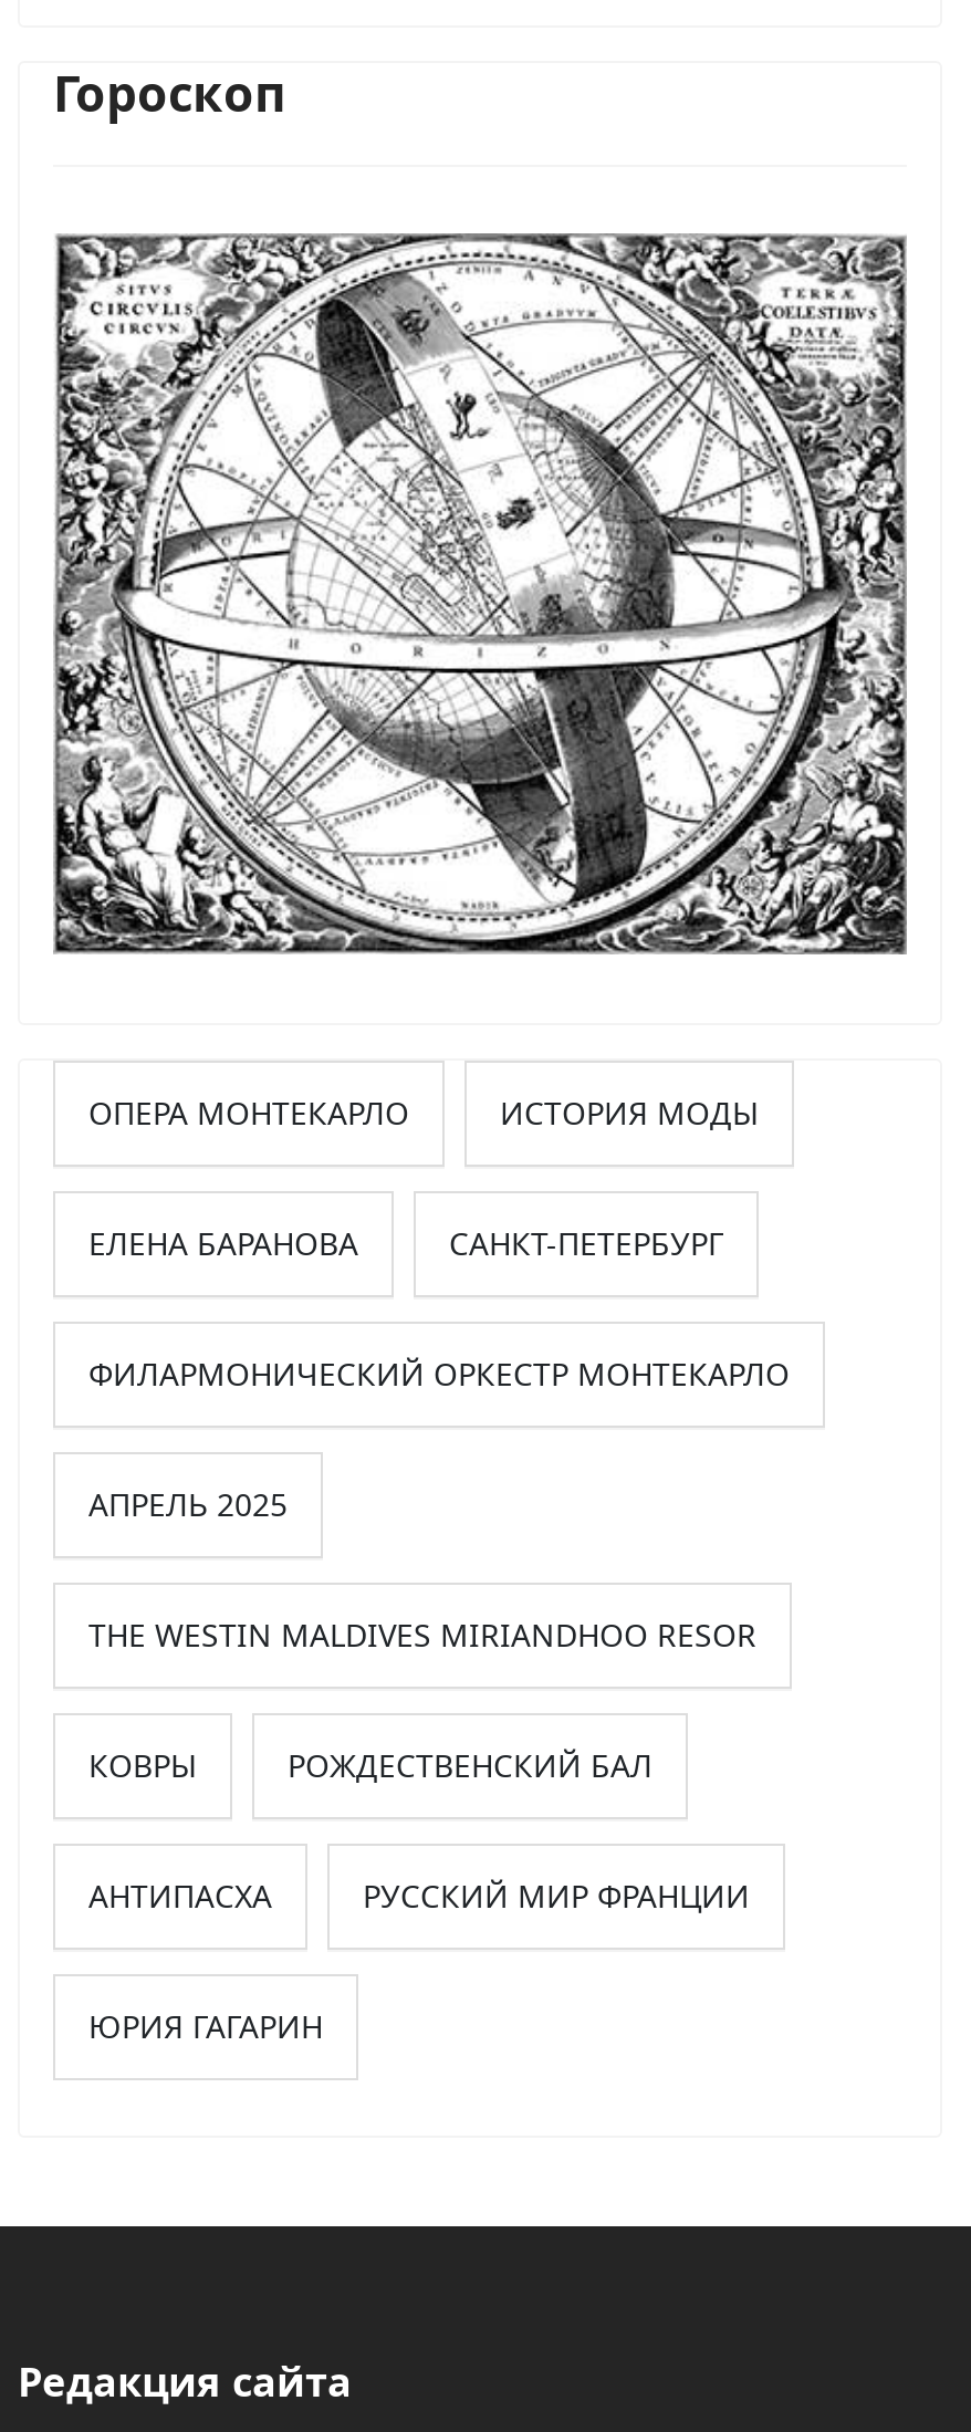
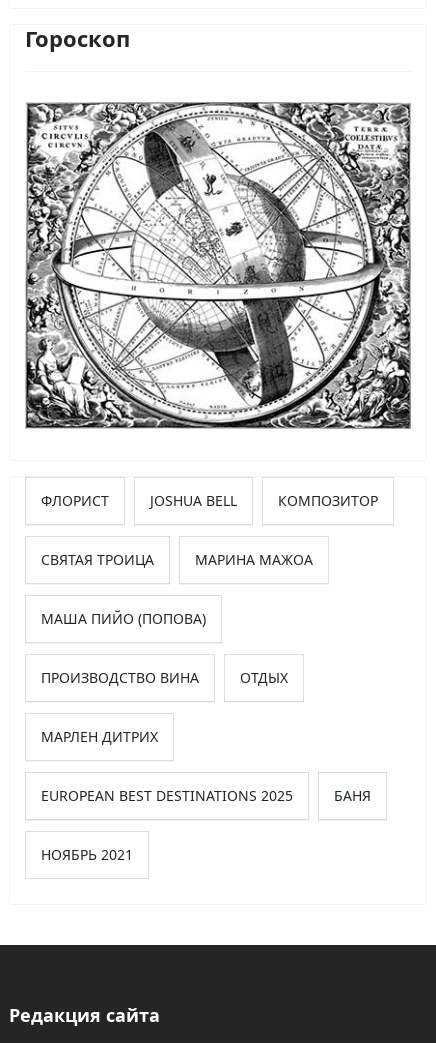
- ОПЕРА МОНТЕКАРЛО
- ИСТОРИЯ МОДЫ
- ЕЛЕНА БАРАНОВА
- САНКТ-ПЕТЕРБУРГ
- ФИЛАРМОНИЧЕСКИЙ ОРКЕСТР МОНТЕКАРЛО
- АПРЕЛЬ 2025
- THE WESTIN MALDIVES MIRIANDHOO RESOR
- КОВРЫ
- РОЖДЕСТВЕНСКИЙ БАЛ
- АНТИПАСХА
- РУССКИЙ МИР ФРАНЦИИ
- ЮРИЯ ГАГАРИН
+ ФЛОРИСТ
+ JOSHUA BELL
+ КОМПОЗИТОР
+ СВЯТАЯ ТРОИЦА
+ МАРИНА МАЖОА
+ МАША ПИЙО (ПОПОВА)
+ ПРОИЗВОДСТВО ВИНА
+ ОТДЫХ
+ МАРЛЕН ДИТРИХ
+ EUROPEAN BEST DESTINATIONS 2025
+ БАНЯ
+ НОЯБРЬ 2021
